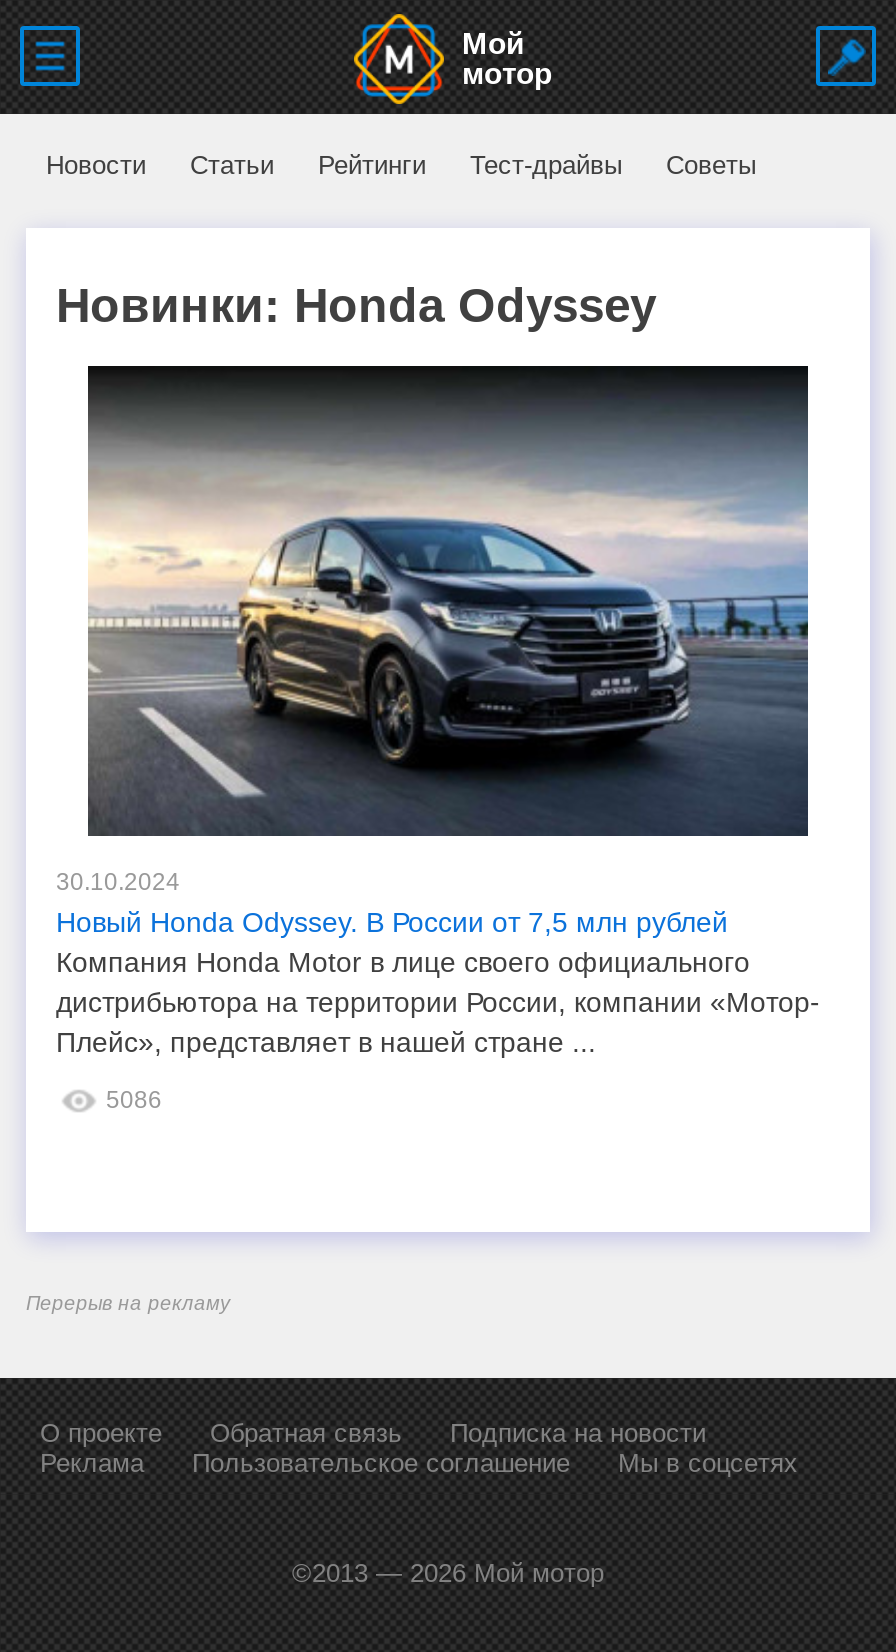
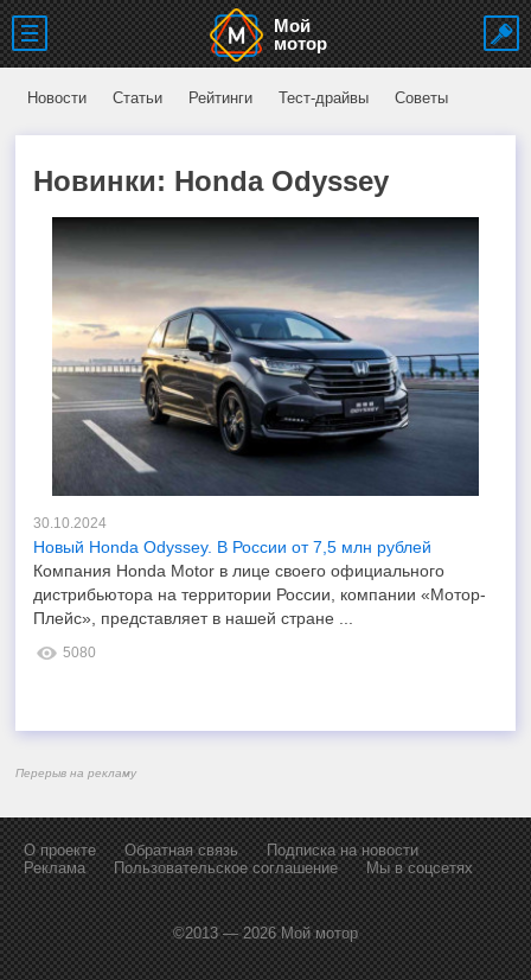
- 5086
+ 5080
